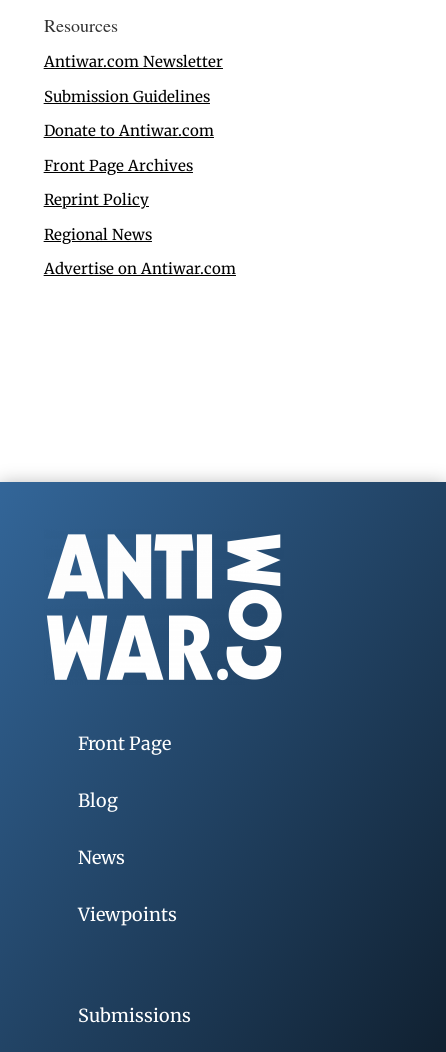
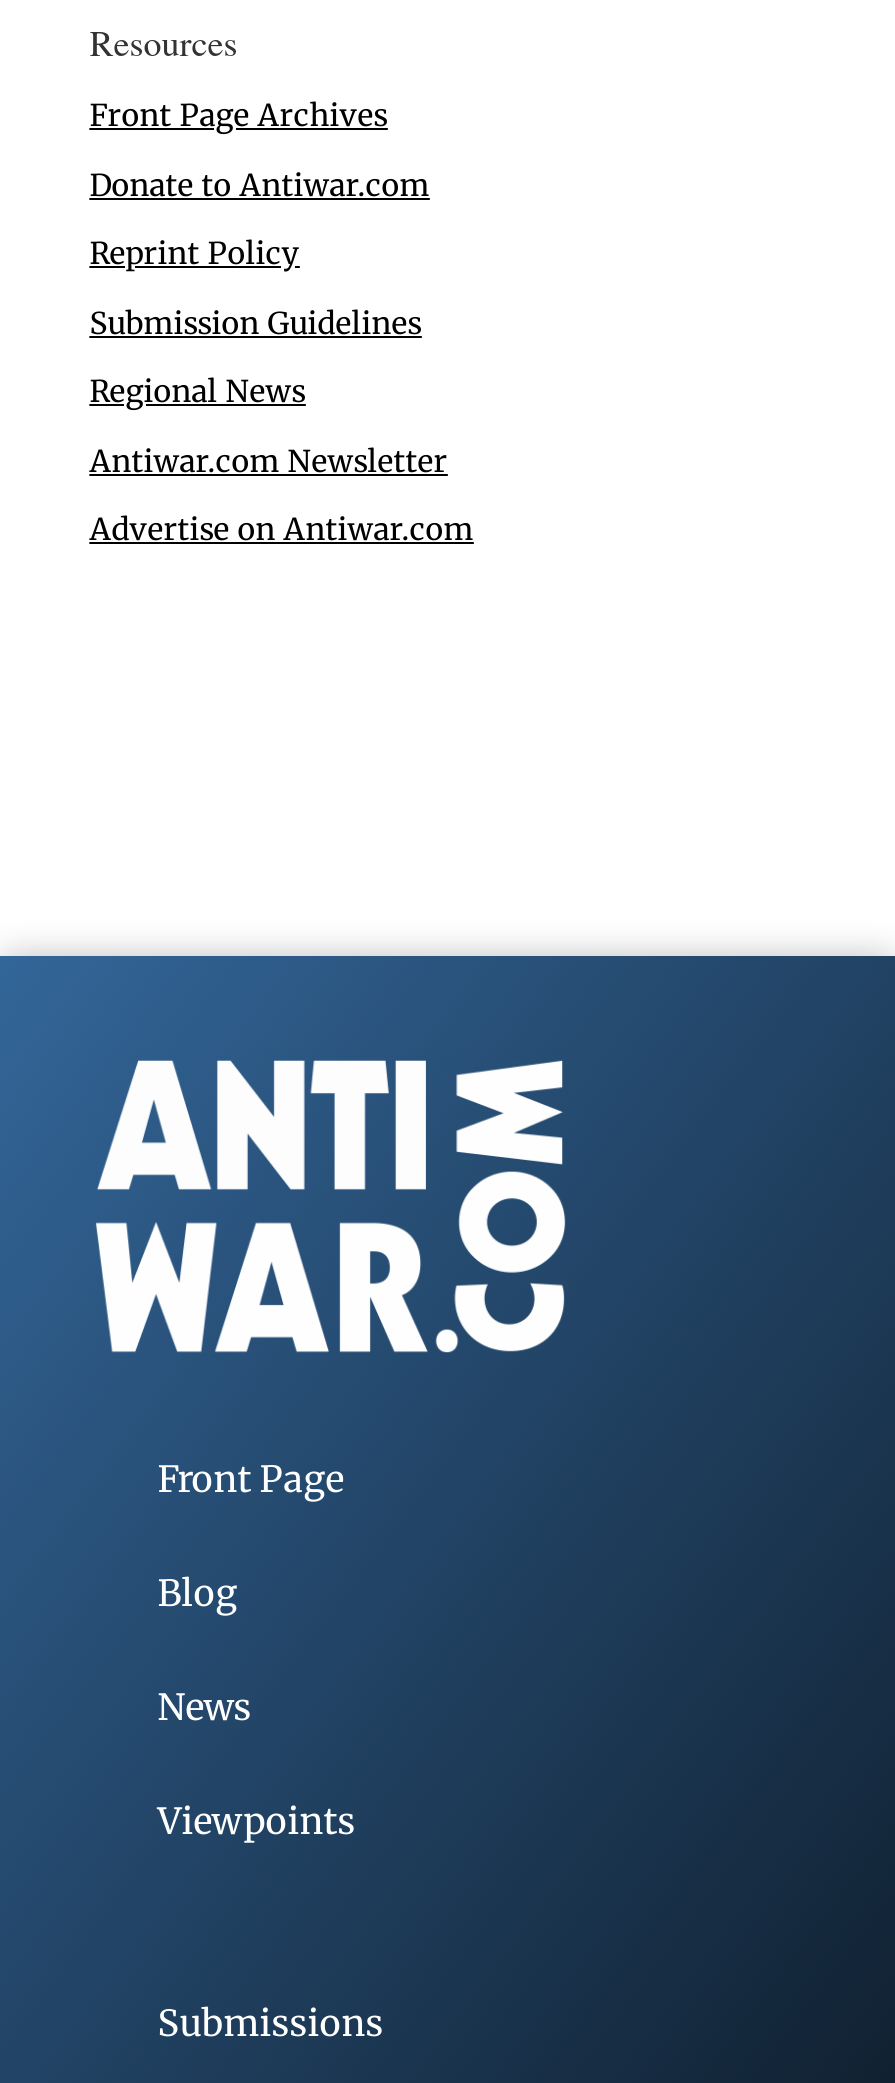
moved down: Antiwar.com Newsletter

moved up: Submission Guidelines | Donate to Antiwar.com | Front Page Archives | Reprint Policy | Regional News
